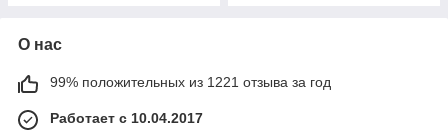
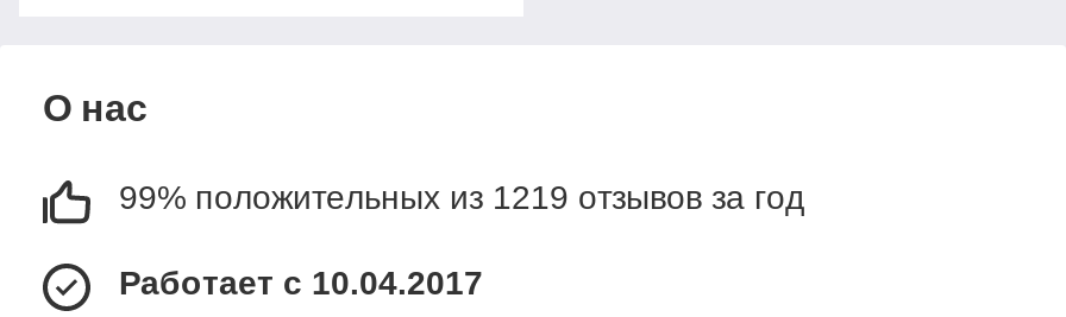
- 99% положительных из 1221 отзыва за год
+ 99% положительных из 1219 отзывов за год
